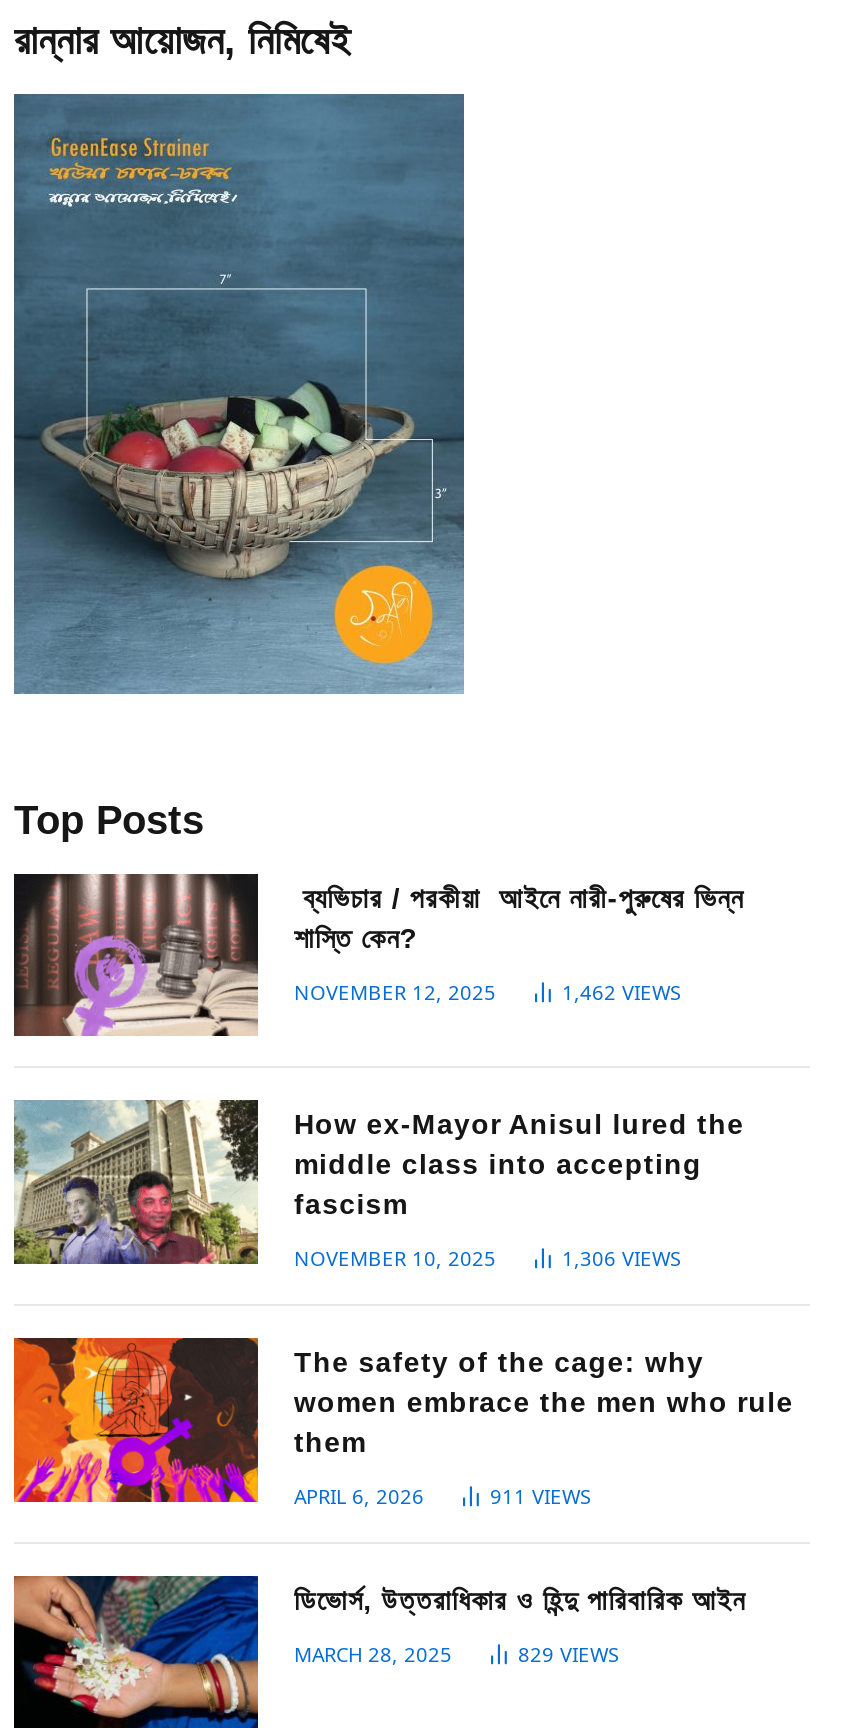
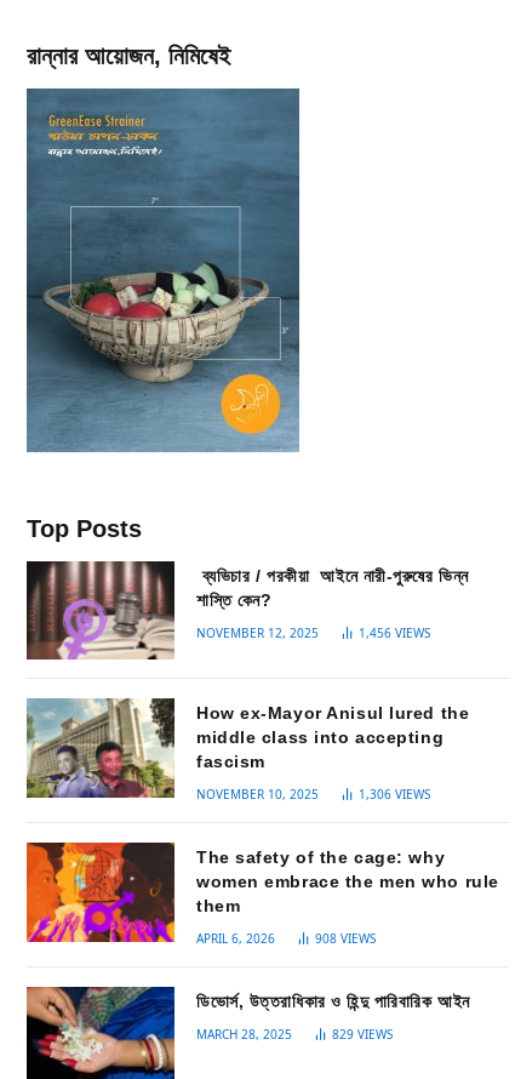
- 1,462 VIEWS
+ 1,456 VIEWS

- 911 VIEWS
+ 908 VIEWS
